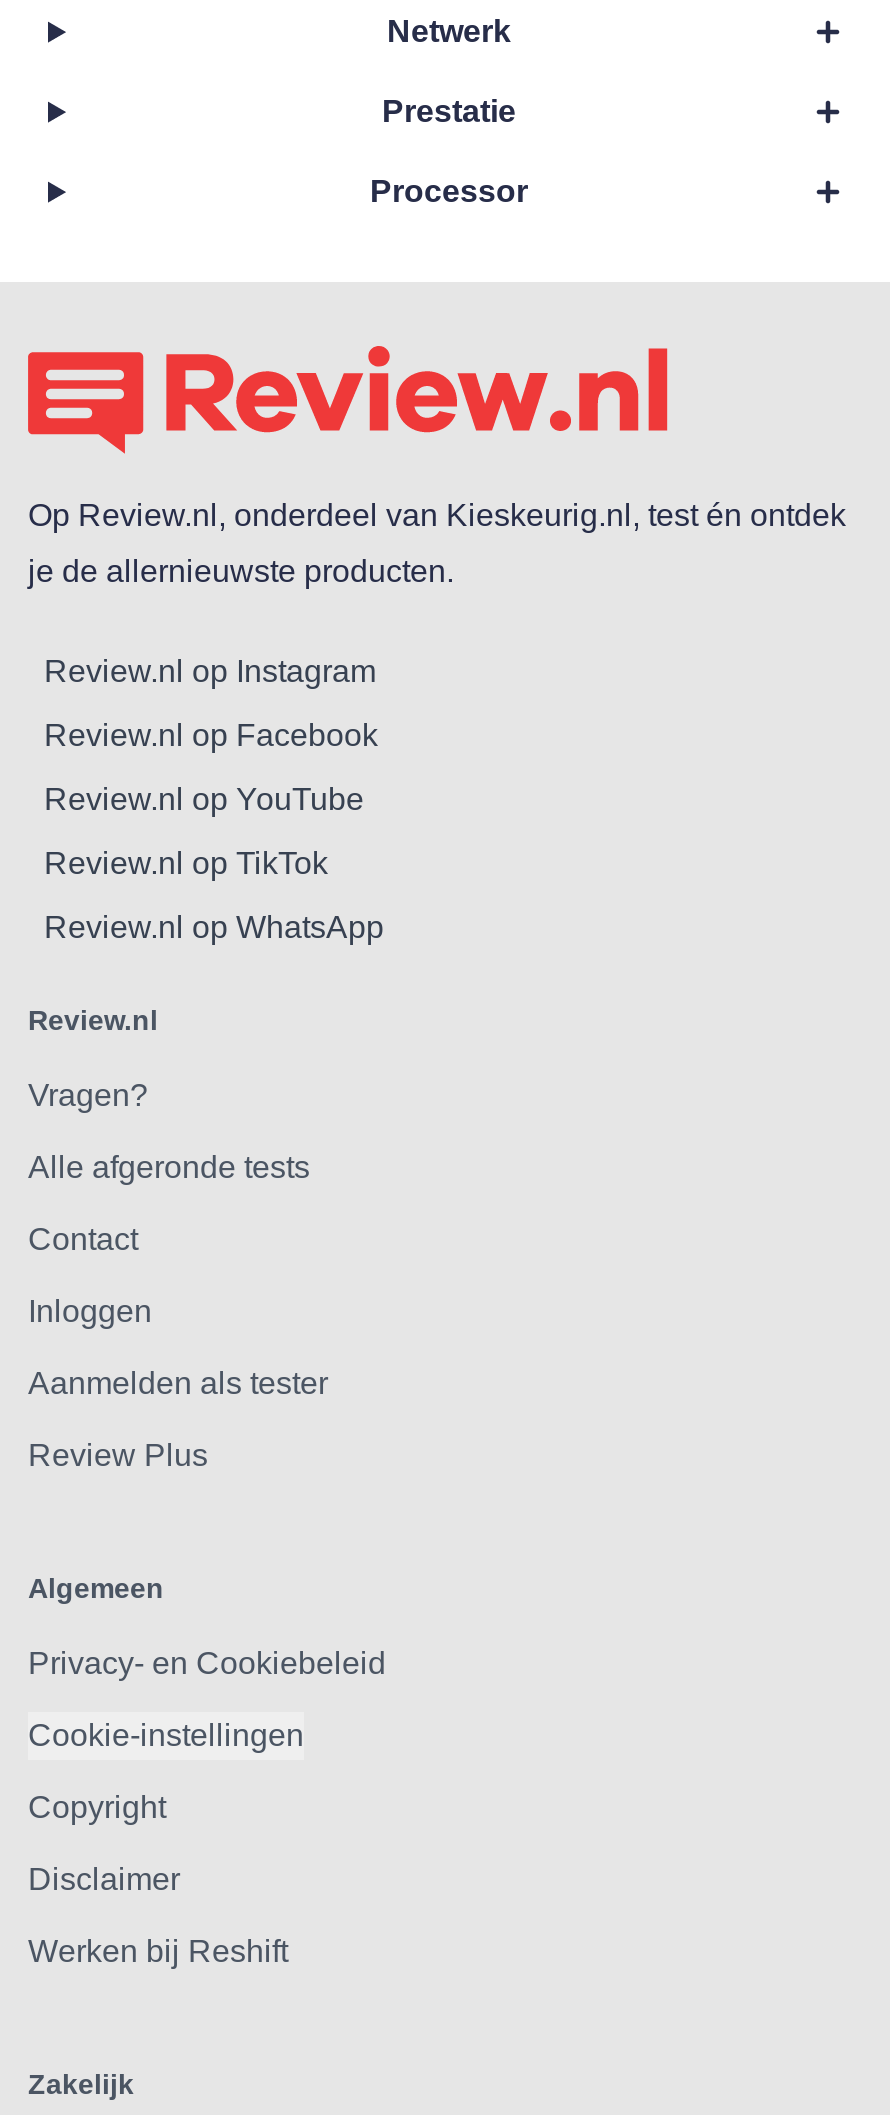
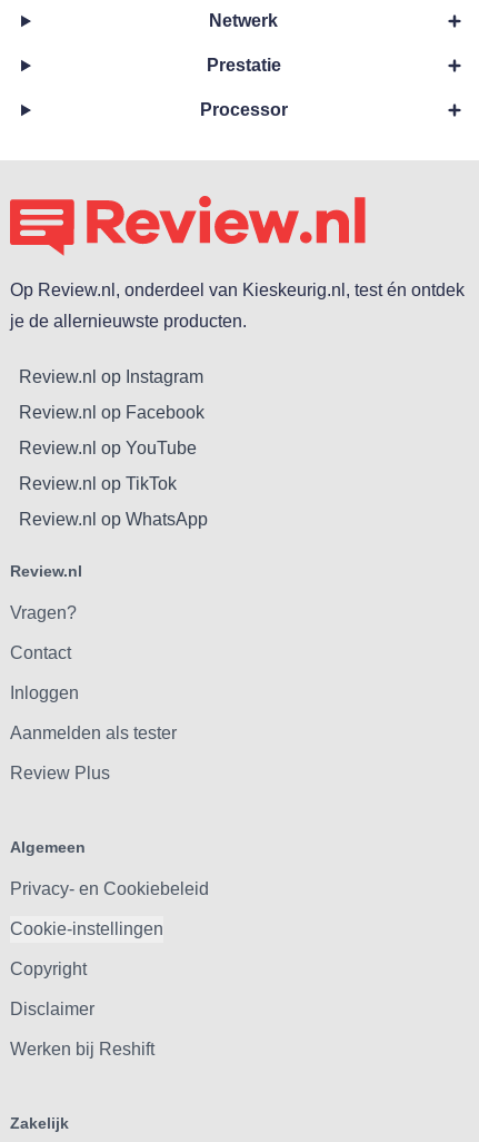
- Alle afgeronde tests
